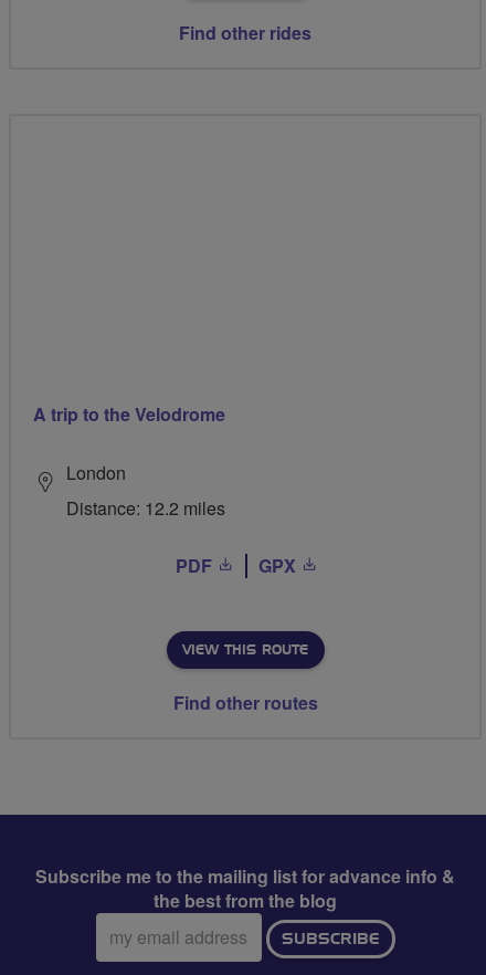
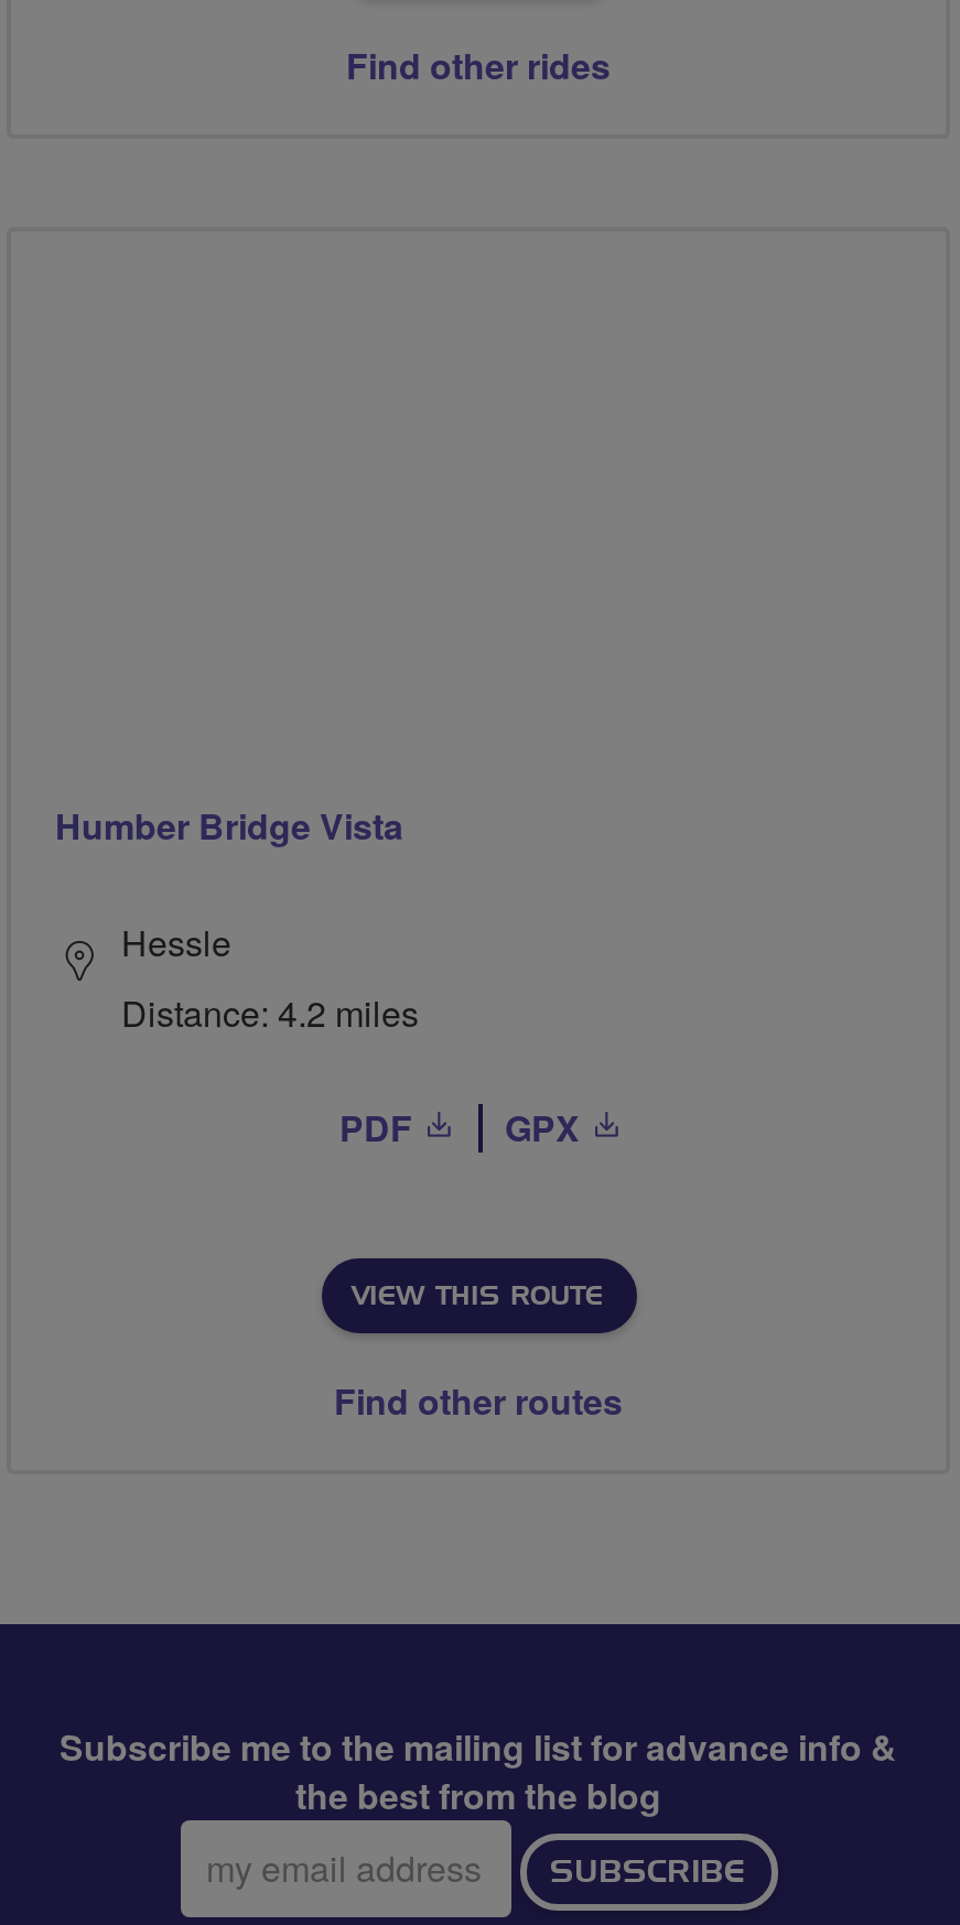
- A trip to the Velodrome
+ Humber Bridge Vista

- London
- Distance: 12.2 miles
+ Hessle
+ Distance: 4.2 miles
